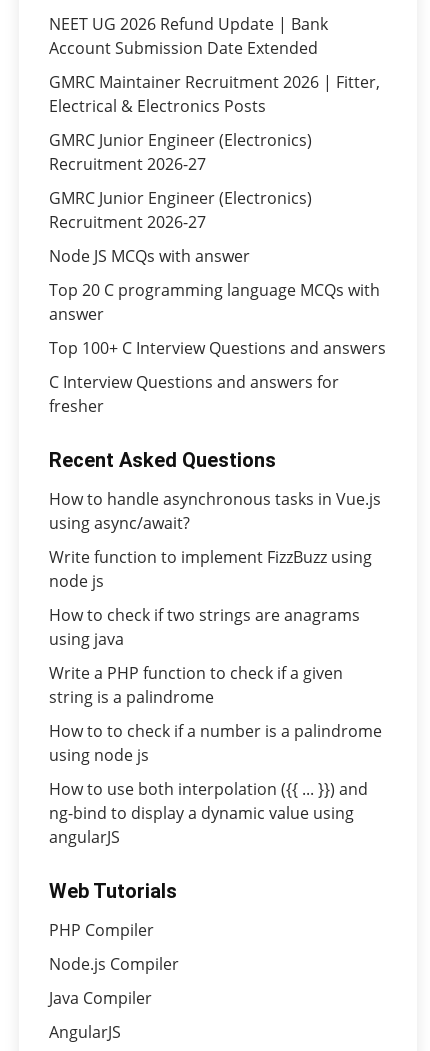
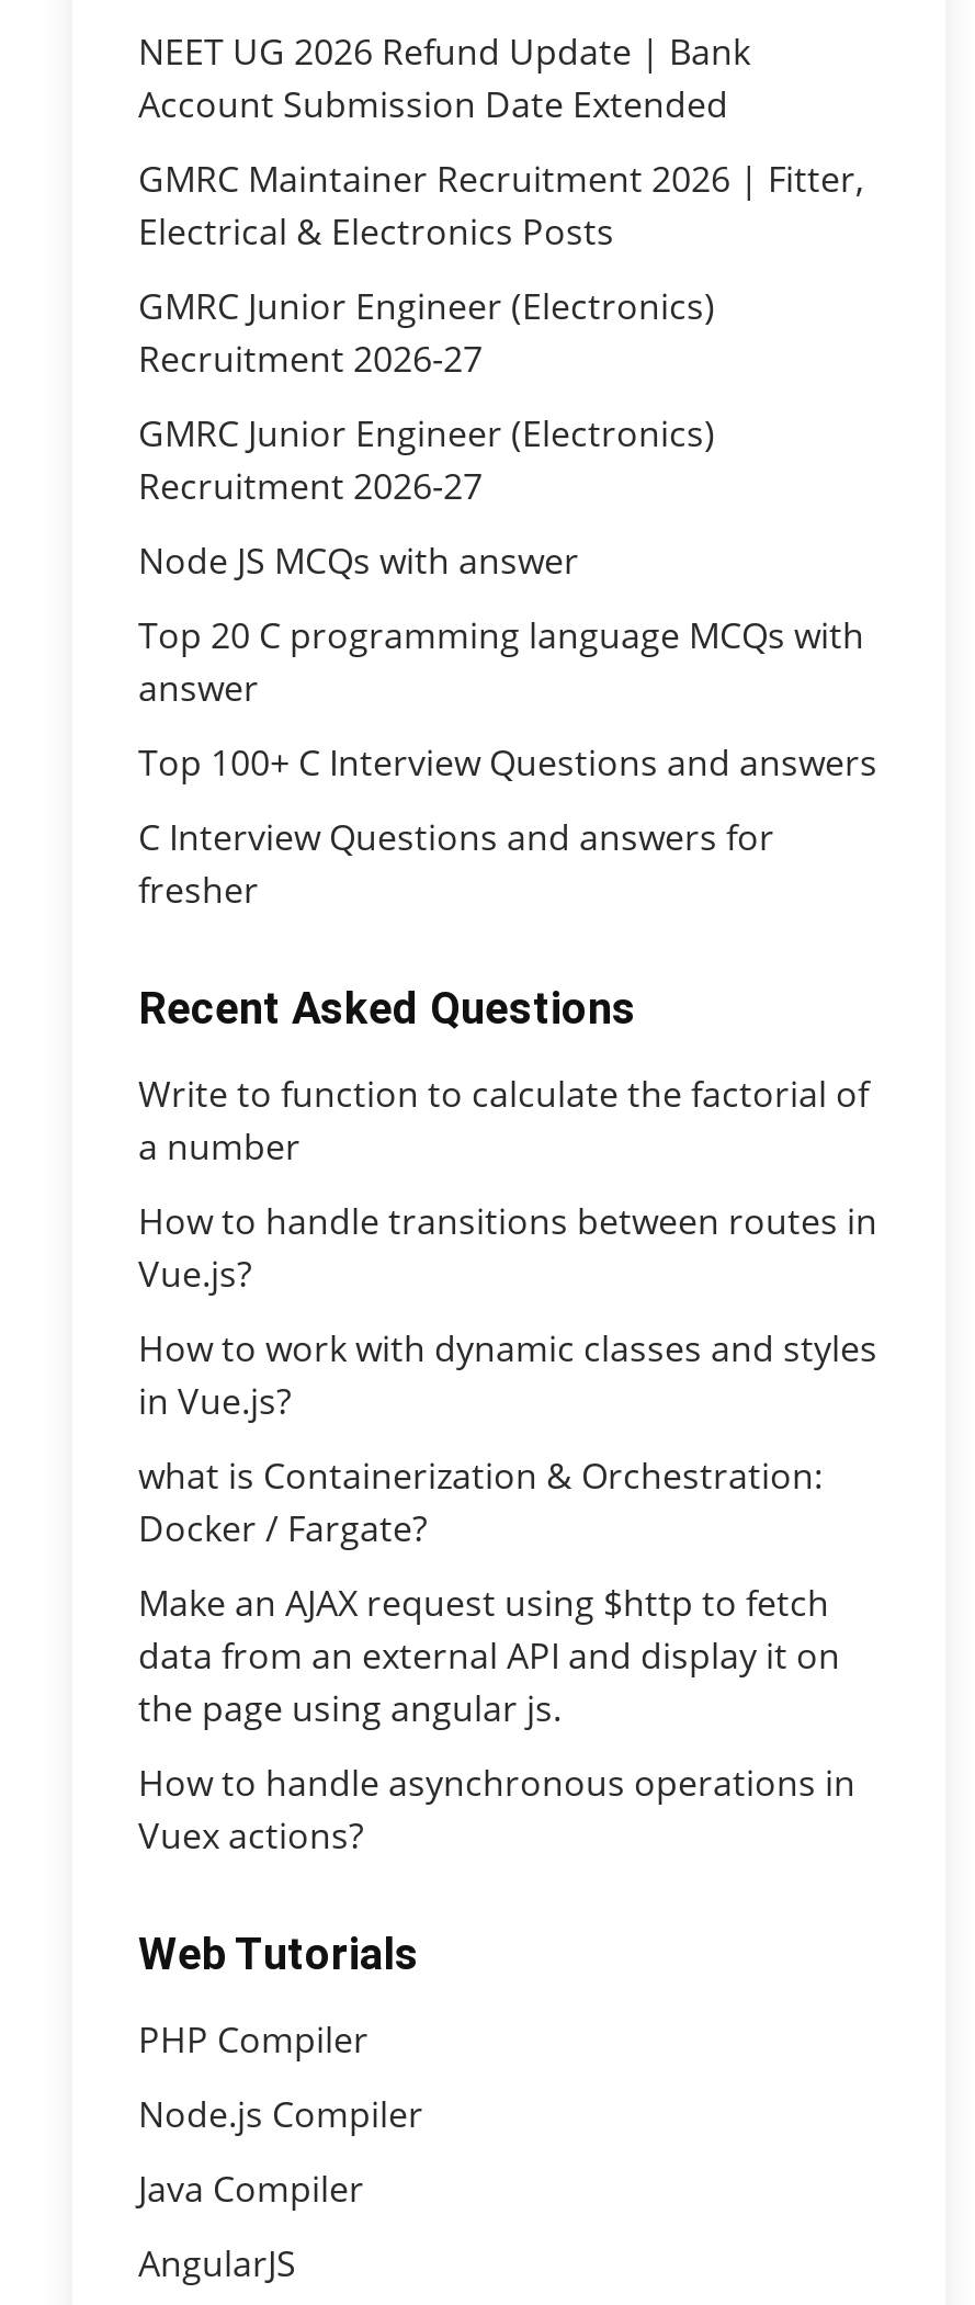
- How to handle asynchronous tasks in Vue.js
- using async/await?
+ Write to function to calculate the factorial of
+ a number

- Write function to implement FizzBuzz using
- node js
+ How to handle transitions between routes in
+ Vue.js?

- How to check if two strings are anagrams
- using java
+ How to work with dynamic classes and styles
+ in Vue.js?

- Write a PHP function to check if a given
- string is a palindrome
+ what is Containerization & Orchestration:
+ Docker / Fargate?

- How to to check if a number is a palindrome
- using node js
+ Make an AJAX request using $http to fetch
+ data from an external API and display it on
+ the page using angular js.

- How to use both interpolation ({{ ... }}) and
- ng-bind to display a dynamic value using
- angularJS
+ How to handle asynchronous operations in
+ Vuex actions?
